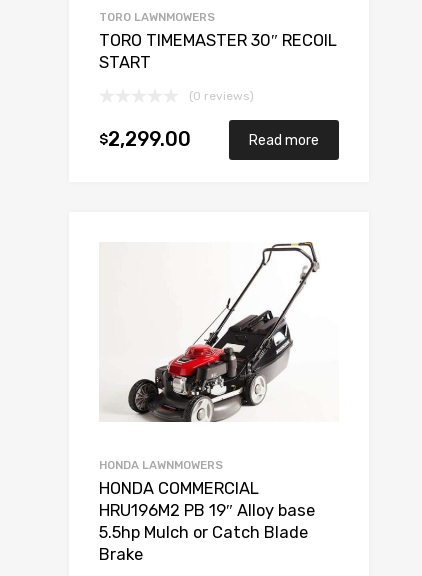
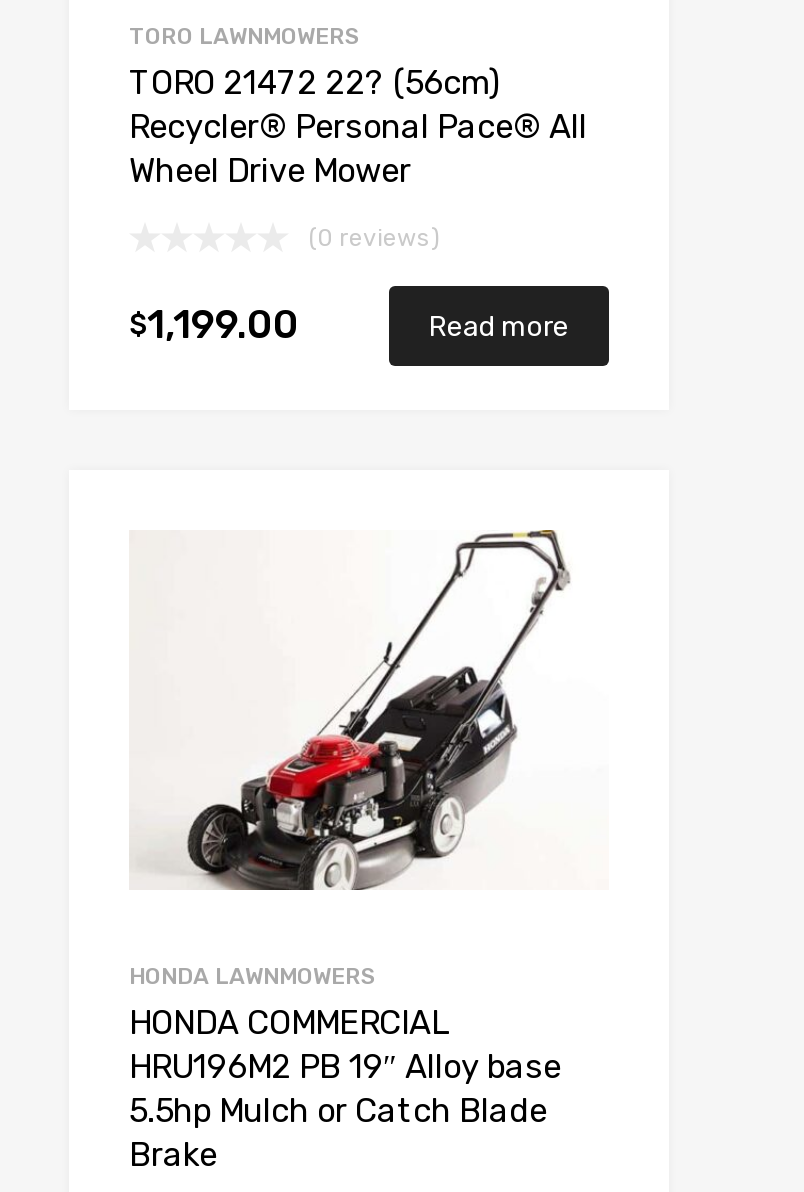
- TORO TIMEMASTER 30″ RECOIL
- START
+ TORO 21472 22? (56cm)
+ Recycler® Personal Pace® All
+ Wheel Drive Mower

- $2,299.00
+ $1,199.00
